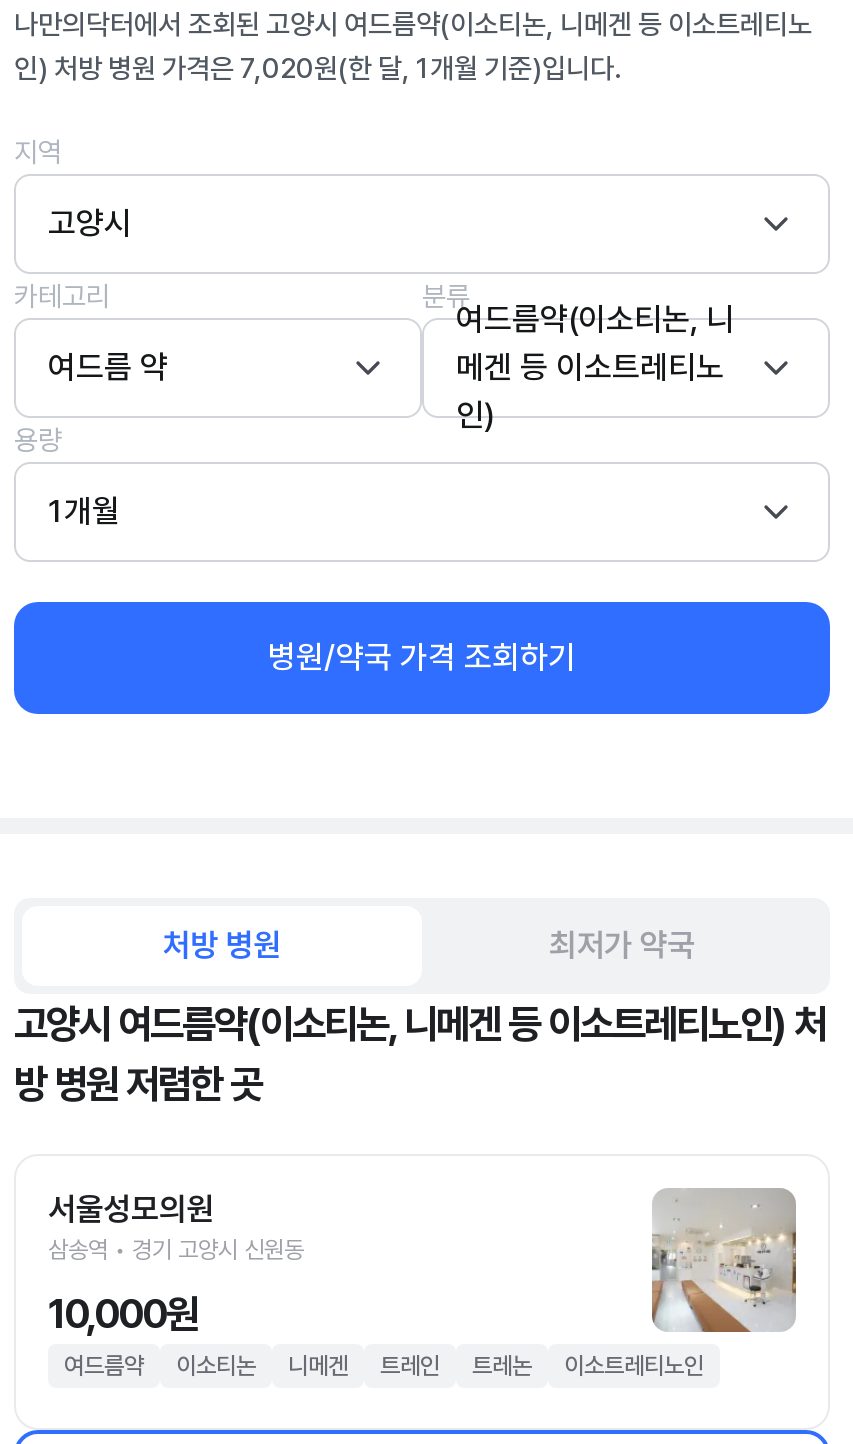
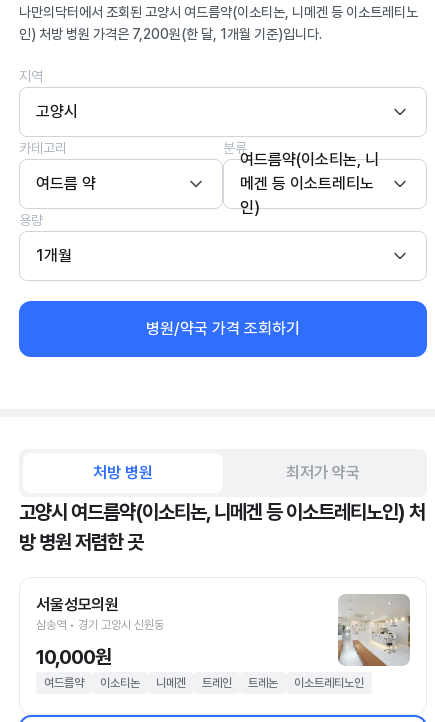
- 인) 처방 병원 가격은 7,020원(한 달, 1개월 기준)입니다.
+ 인) 처방 병원 가격은 7,200원(한 달, 1개월 기준)입니다.
